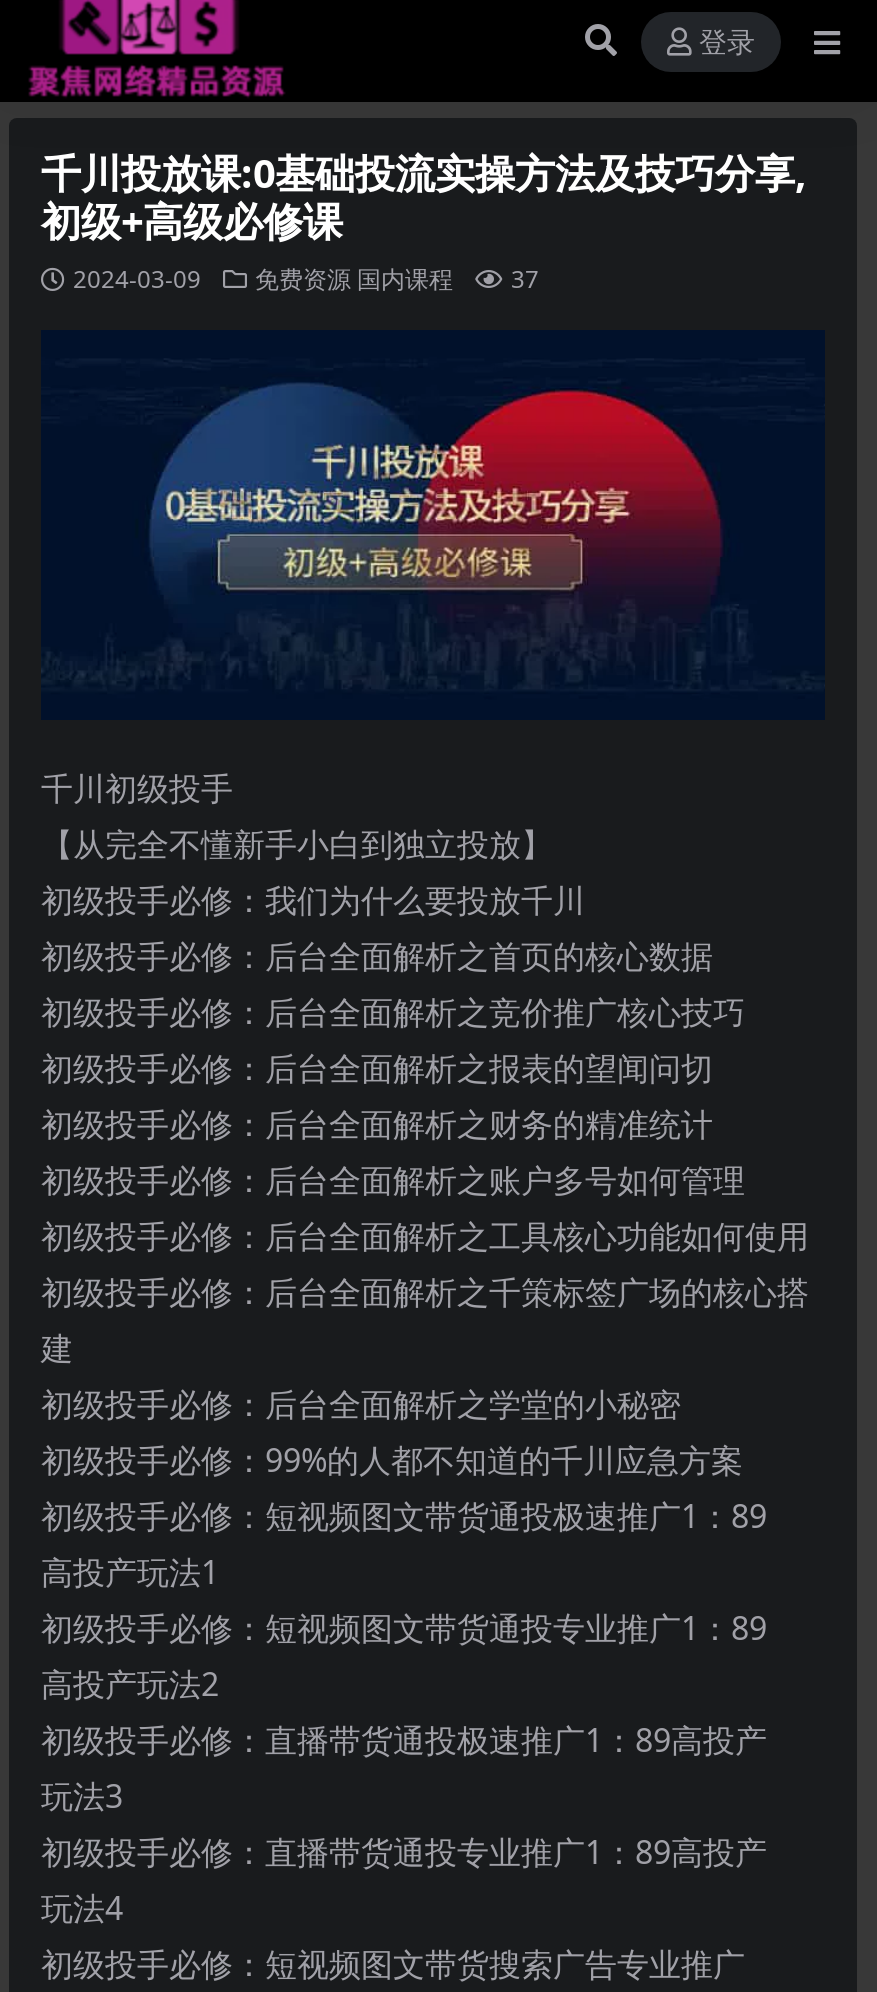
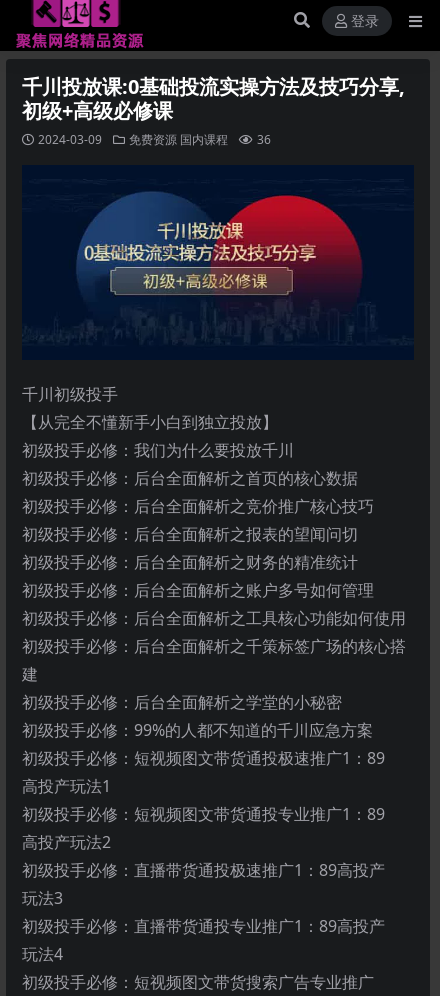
- 2024-03-09 免费资源 国内课程 37
+ 2024-03-09 免费资源 国内课程 36
